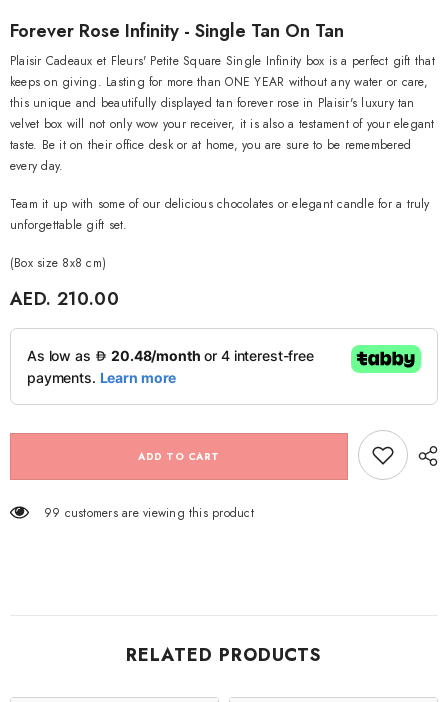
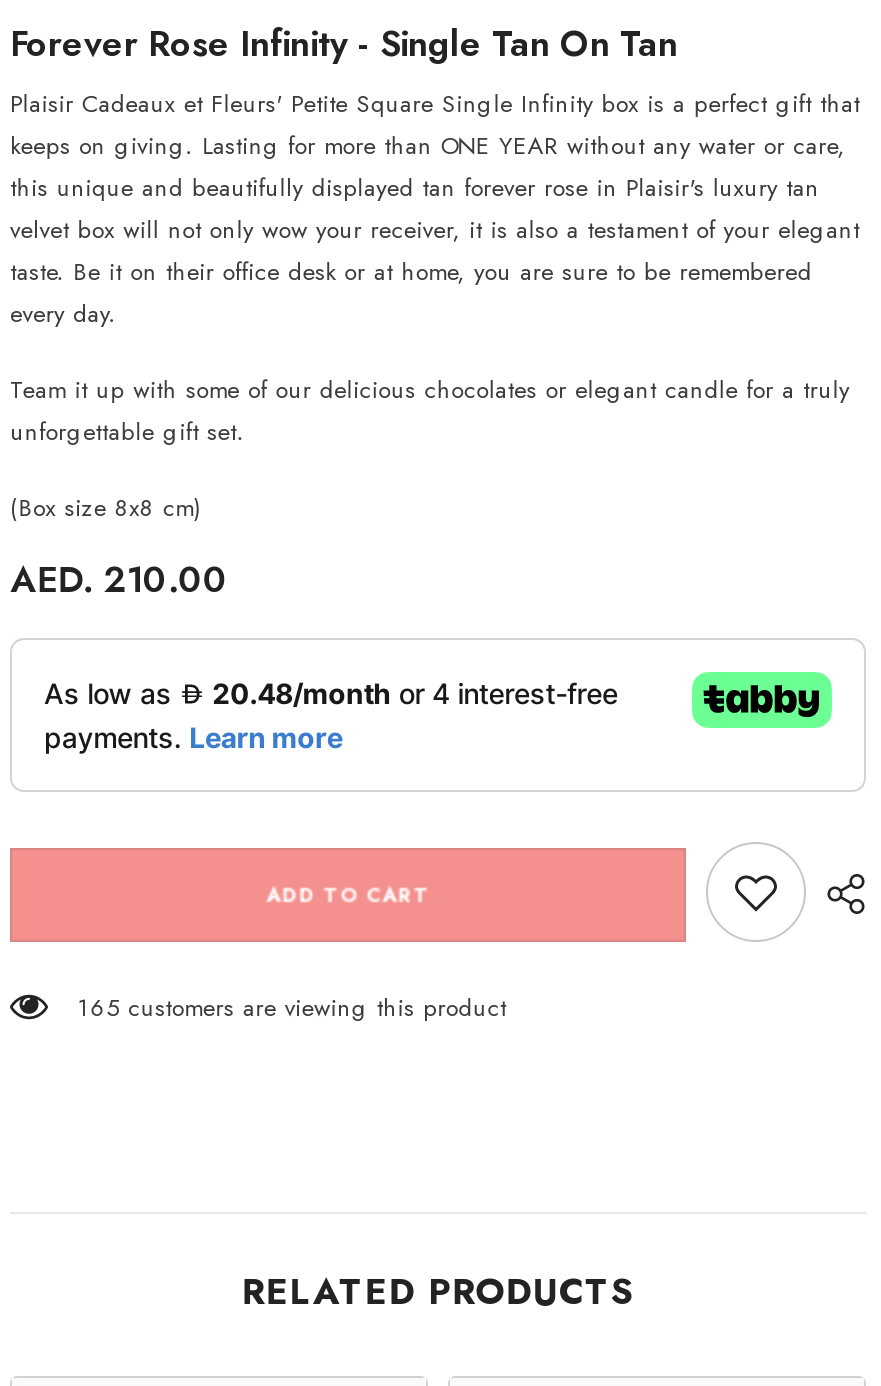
- 99 customers are viewing this product
+ 165 customers are viewing this product
